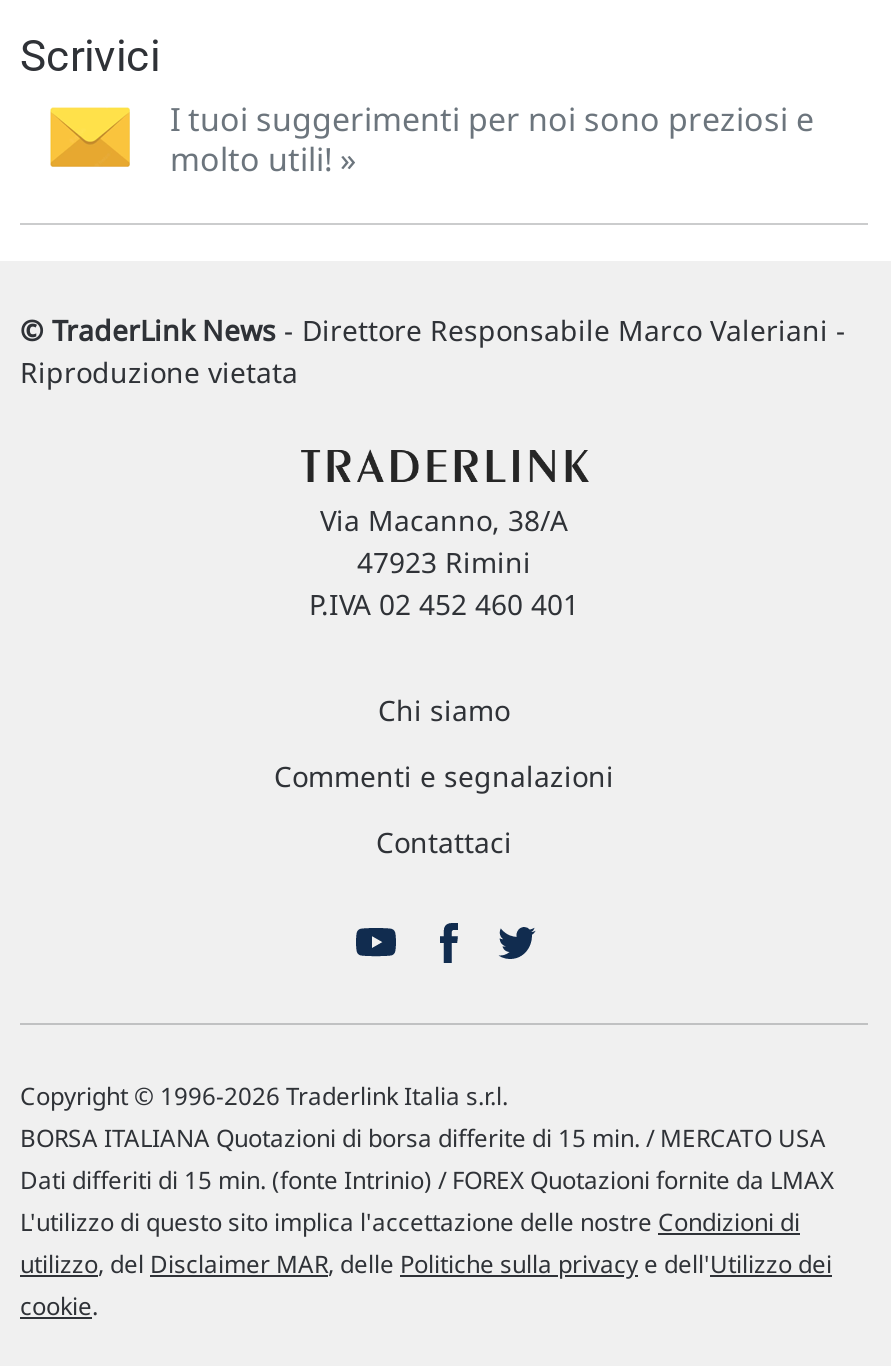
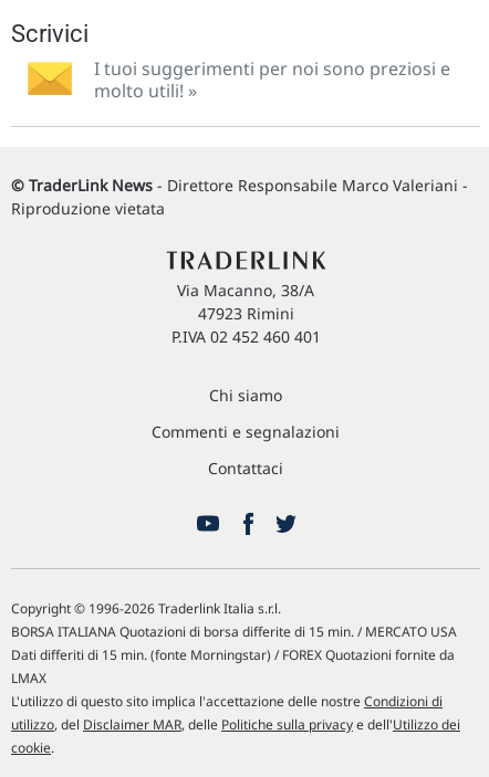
- Dati differiti di 15 min. (fonte Intrinio) / FOREX Quotazioni fornite da LMAX
+ Dati differiti di 15 min. (fonte Morningstar) / FOREX Quotazioni fornite da
+ LMAX
